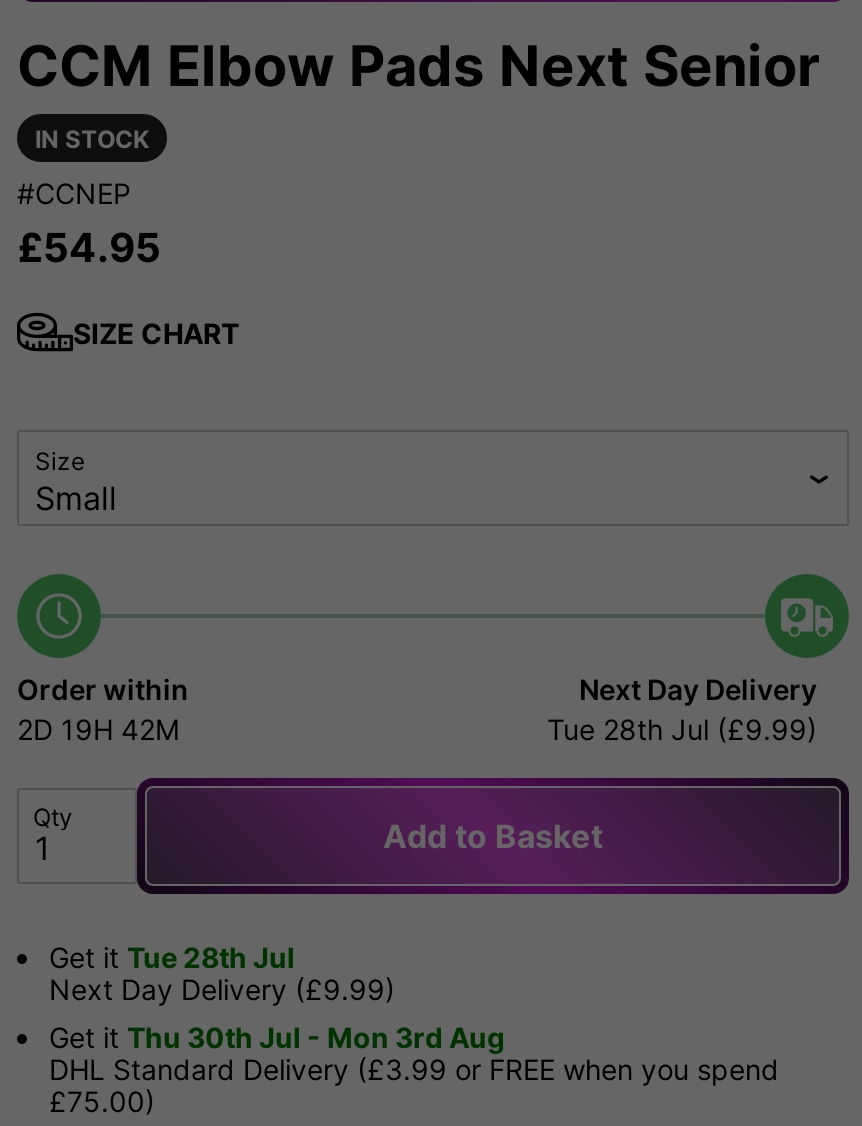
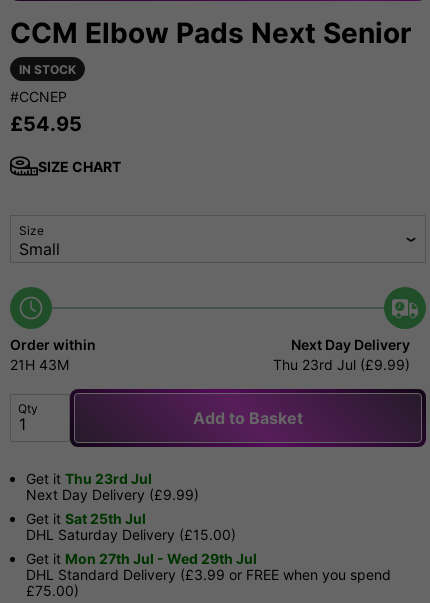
- 2D 19H 42M
+ 21H 43M

- Tue 28th Jul (£9.99)
+ Thu 23rd Jul (£9.99)

- Get it Tue 28th Jul
+ Get it Thu 23rd Jul

- Get it Thu 30th Jul - Mon 3rd Aug
+ Get it Sat 25th Jul
+ DHL Saturday Delivery (£15.00)
+ Get it Mon 27th Jul - Wed 29th Jul
